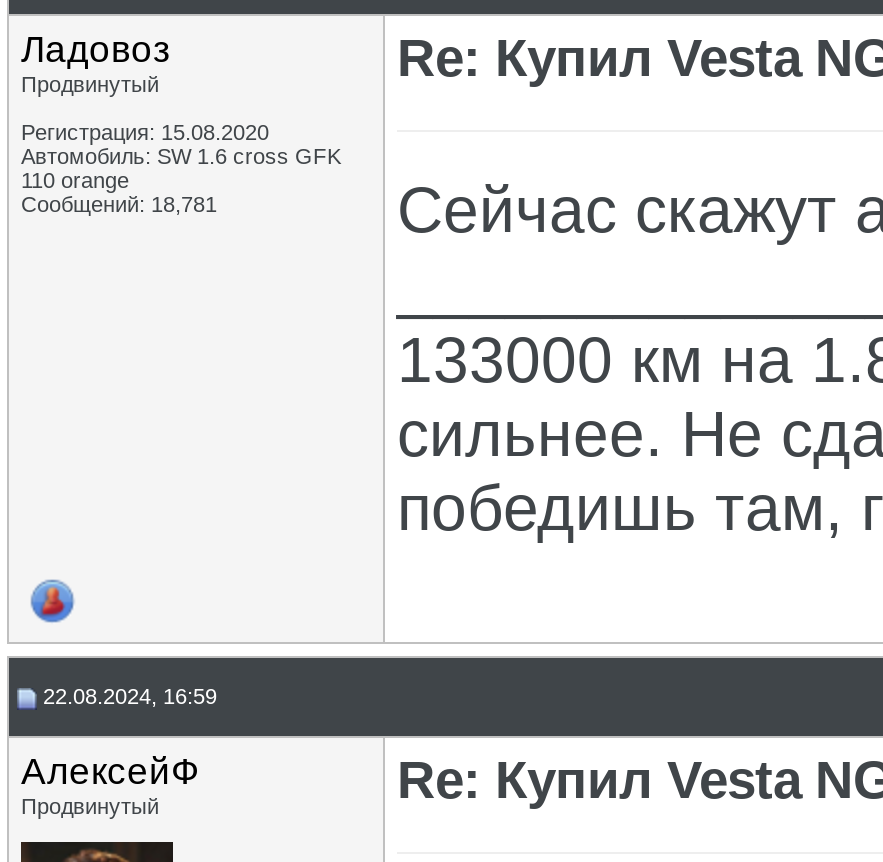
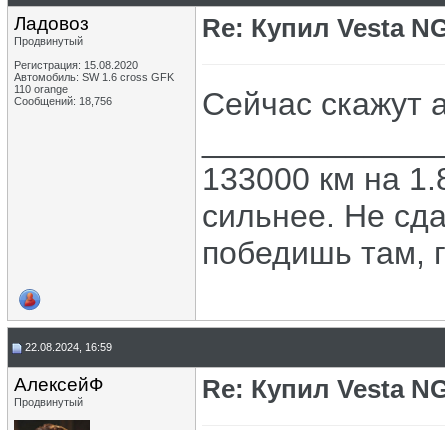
- Сообщений: 18,781
+ Сообщений: 18,756
